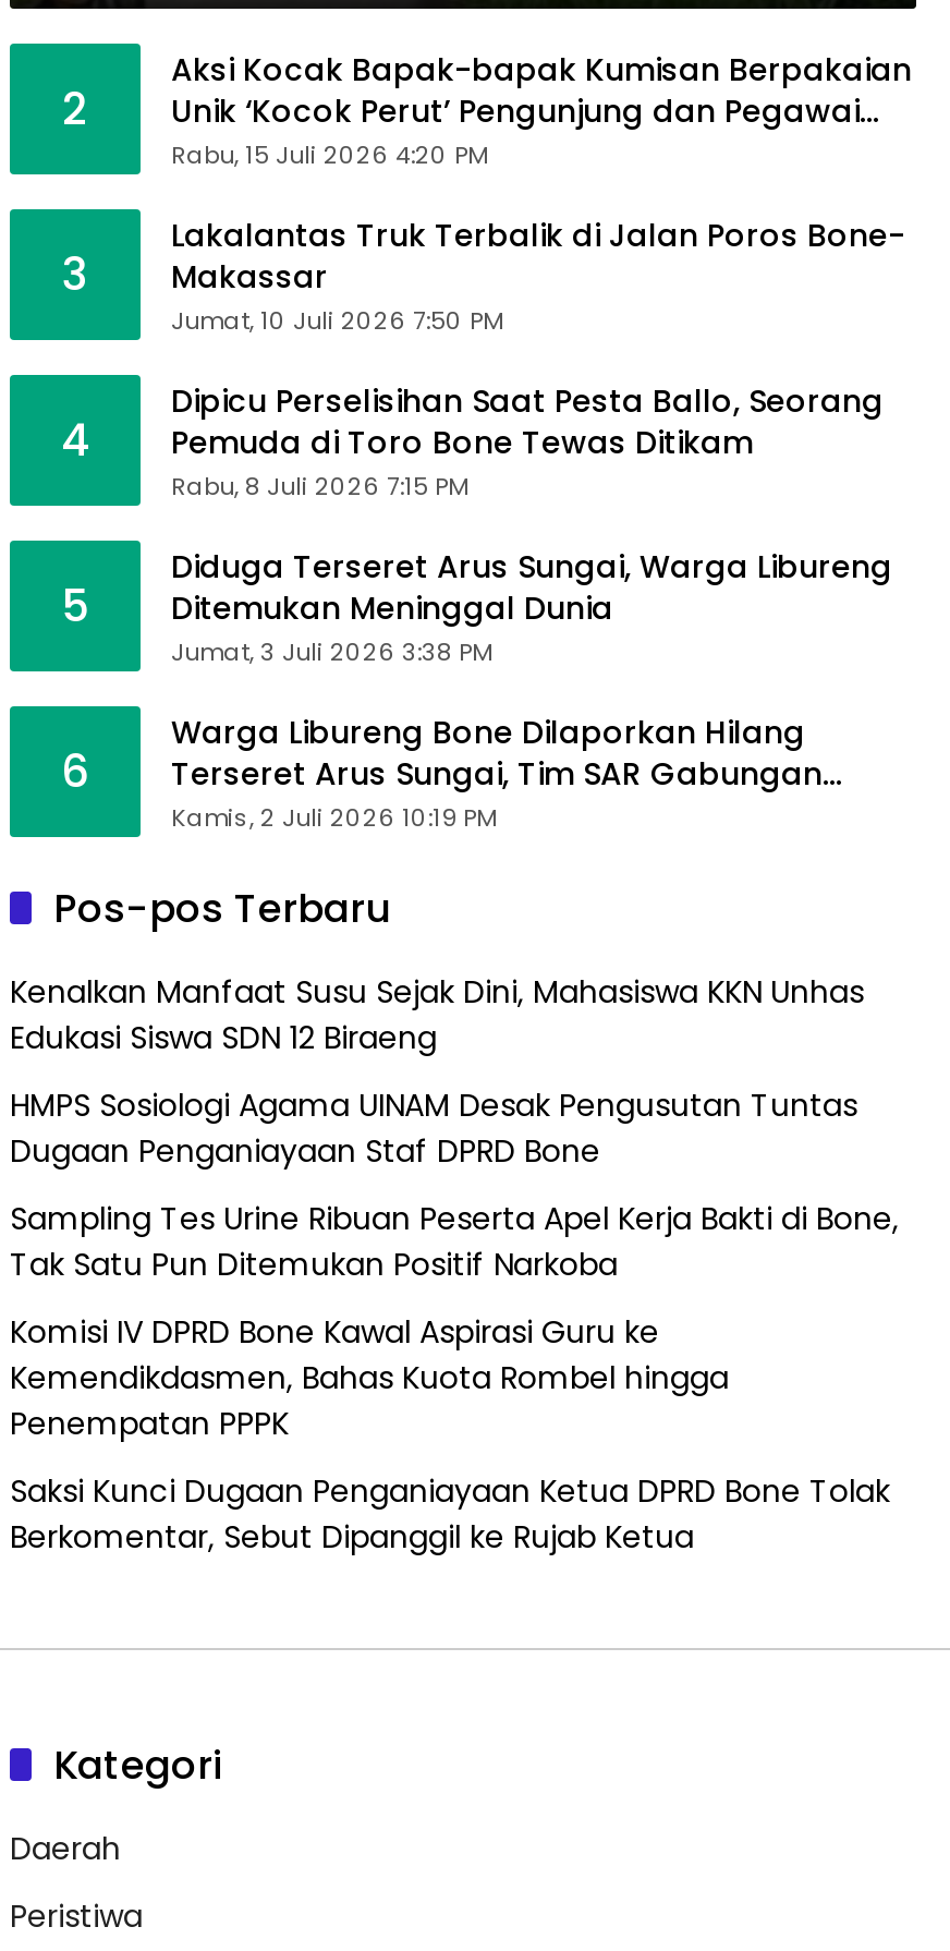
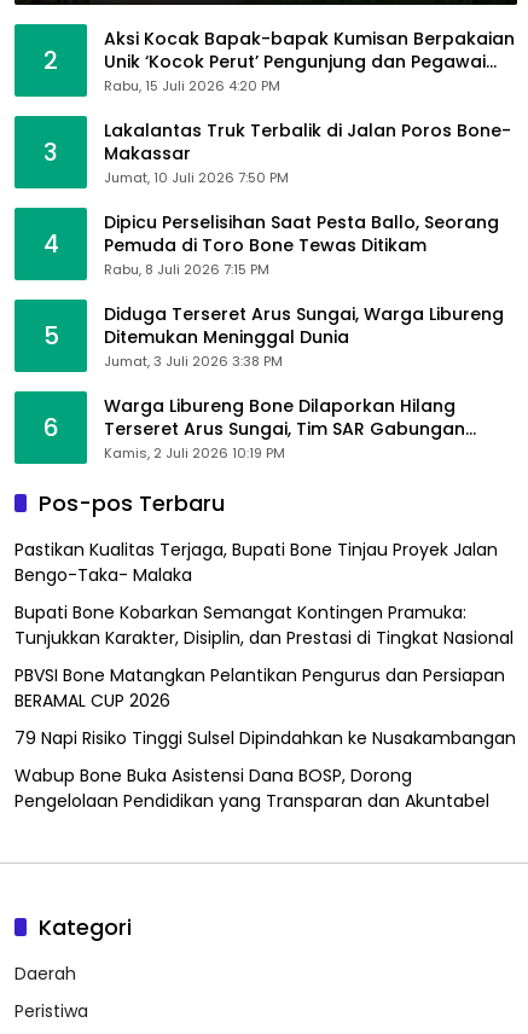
- Kenalkan Manfaat Susu Sejak Dini, Mahasiswa KKN Unhas
- Edukasi Siswa SDN 12 Biraeng
+ Pastikan Kualitas Terjaga, Bupati Bone Tinjau Proyek Jalan
+ Bengo-Taka- Malaka

- HMPS Sosiologi Agama UINAM Desak Pengusutan Tuntas
- Dugaan Penganiayaan Staf DPRD Bone
+ Bupati Bone Kobarkan Semangat Kontingen Pramuka:
+ Tunjukkan Karakter, Disiplin, dan Prestasi di Tingkat Nasional

- Sampling Tes Urine Ribuan Peserta Apel Kerja Bakti di Bone,
- Tak Satu Pun Ditemukan Positif Narkoba
+ PBVSI Bone Matangkan Pelantikan Pengurus dan Persiapan
+ BERAMAL CUP 2026

- Komisi IV DPRD Bone Kawal Aspirasi Guru ke
- Kemendikdasmen, Bahas Kuota Rombel hingga
- Penempatan PPPK
+ 79 Napi Risiko Tinggi Sulsel Dipindahkan ke Nusakambangan

- Saksi Kunci Dugaan Penganiayaan Ketua DPRD Bone Tolak
- Berkomentar, Sebut Dipanggil ke Rujab Ketua
+ Wabup Bone Buka Asistensi Dana BOSP, Dorong
+ Pengelolaan Pendidikan yang Transparan dan Akuntabel
